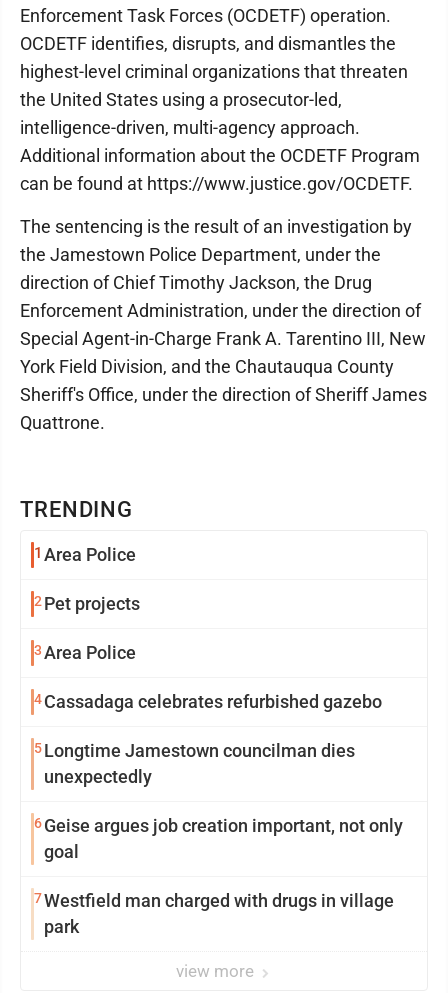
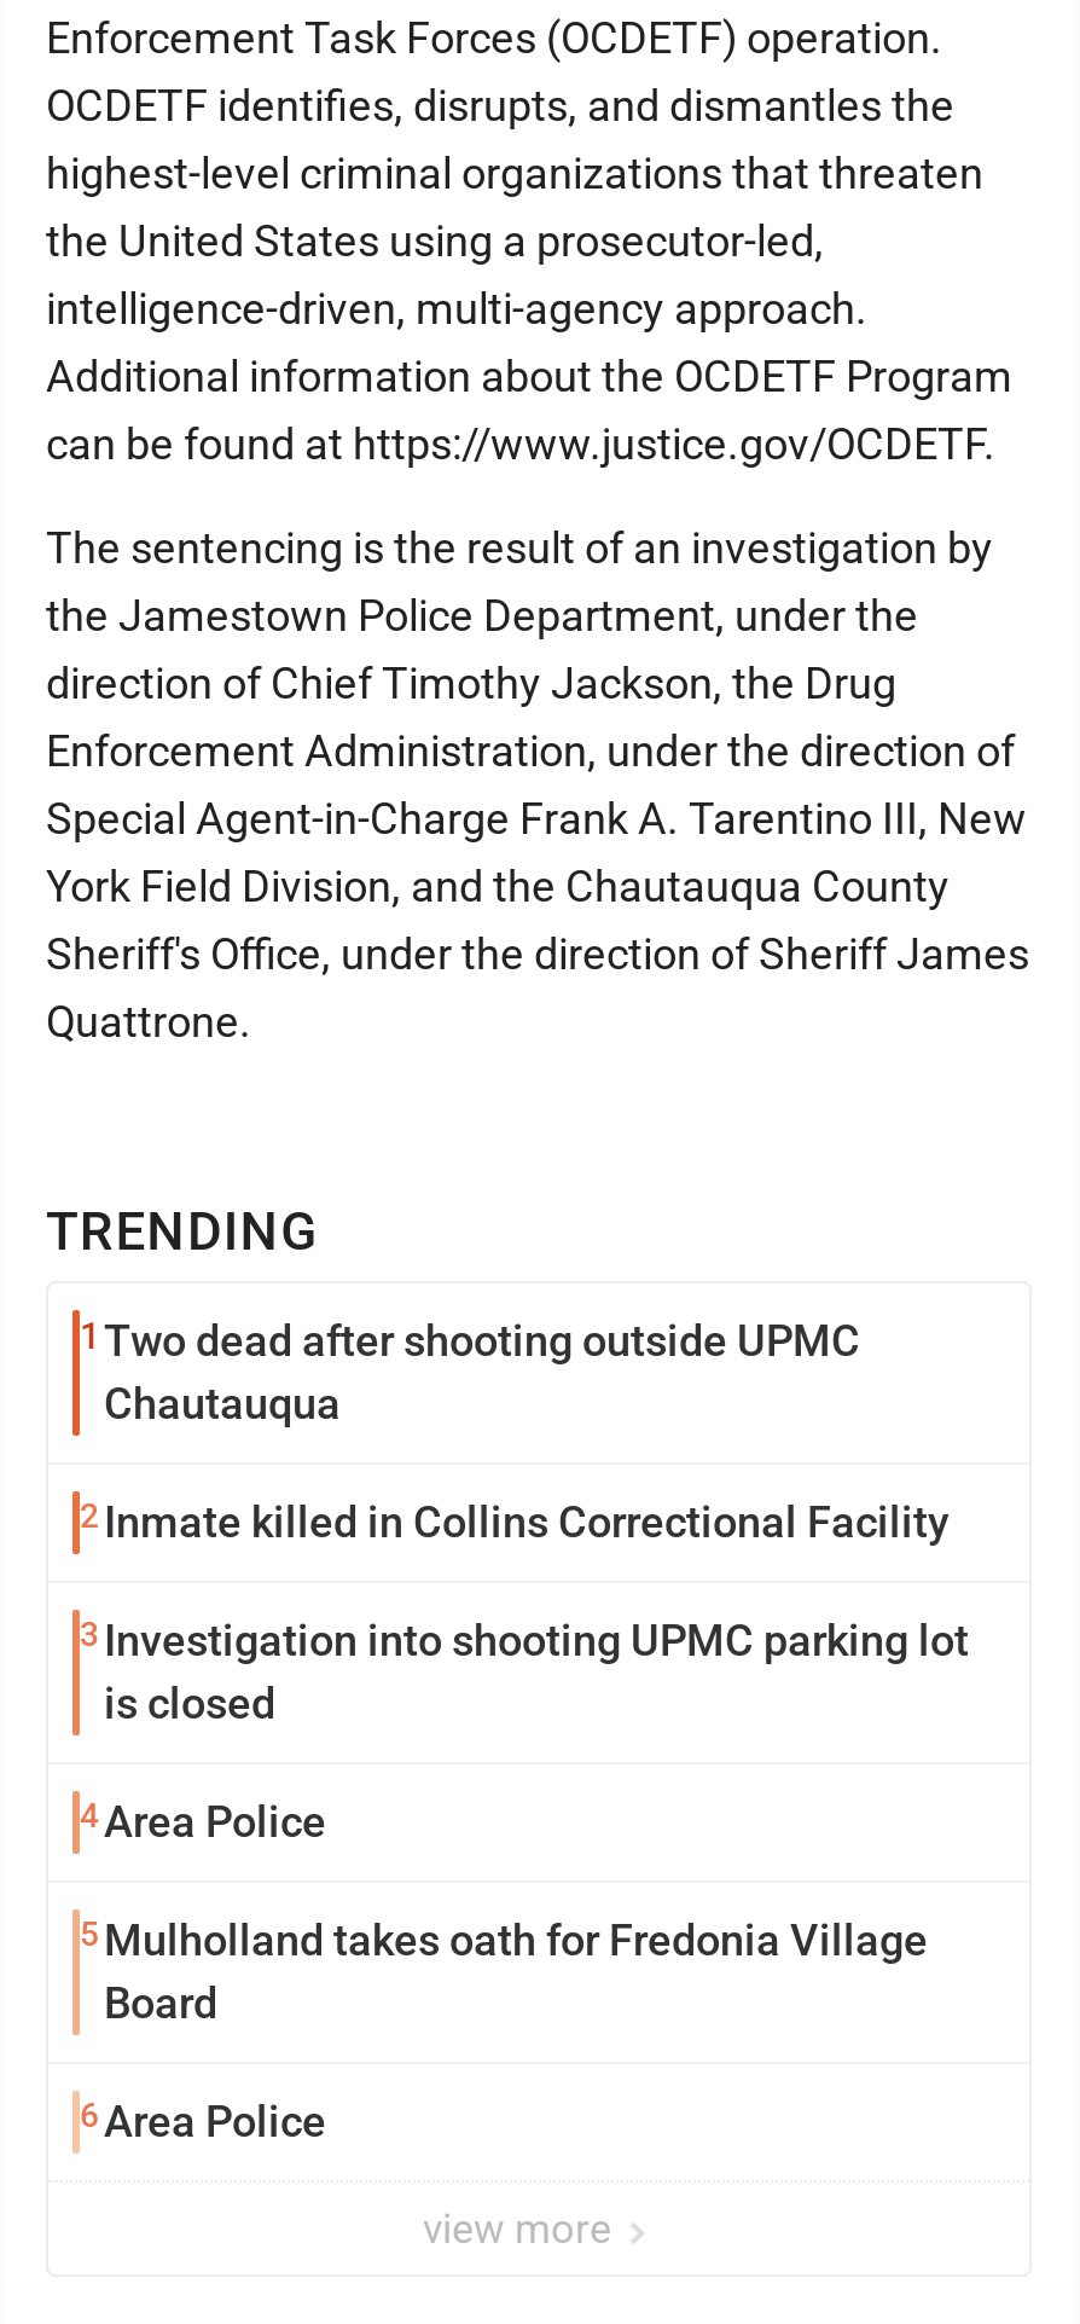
- 1 Area Police
- 2 Pet projects
- 3 Area Police
- 4 Cassadaga celebrates refurbished gazebo
- 5 Longtime Jamestown councilman dies
- unexpectedly
- 6 Geise argues job creation important, not only
- goal
- 7 Westfield man charged with drugs in village
- park
+ 1 Two dead after shooting outside UPMC
+ Chautauqua
+ 2 Inmate killed in Collins Correctional Facility
+ 3 Investigation into shooting UPMC parking lot
+ is closed
+ 4 Area Police
+ 5 Mulholland takes oath for Fredonia Village
+ Board
+ 6 Area Police
